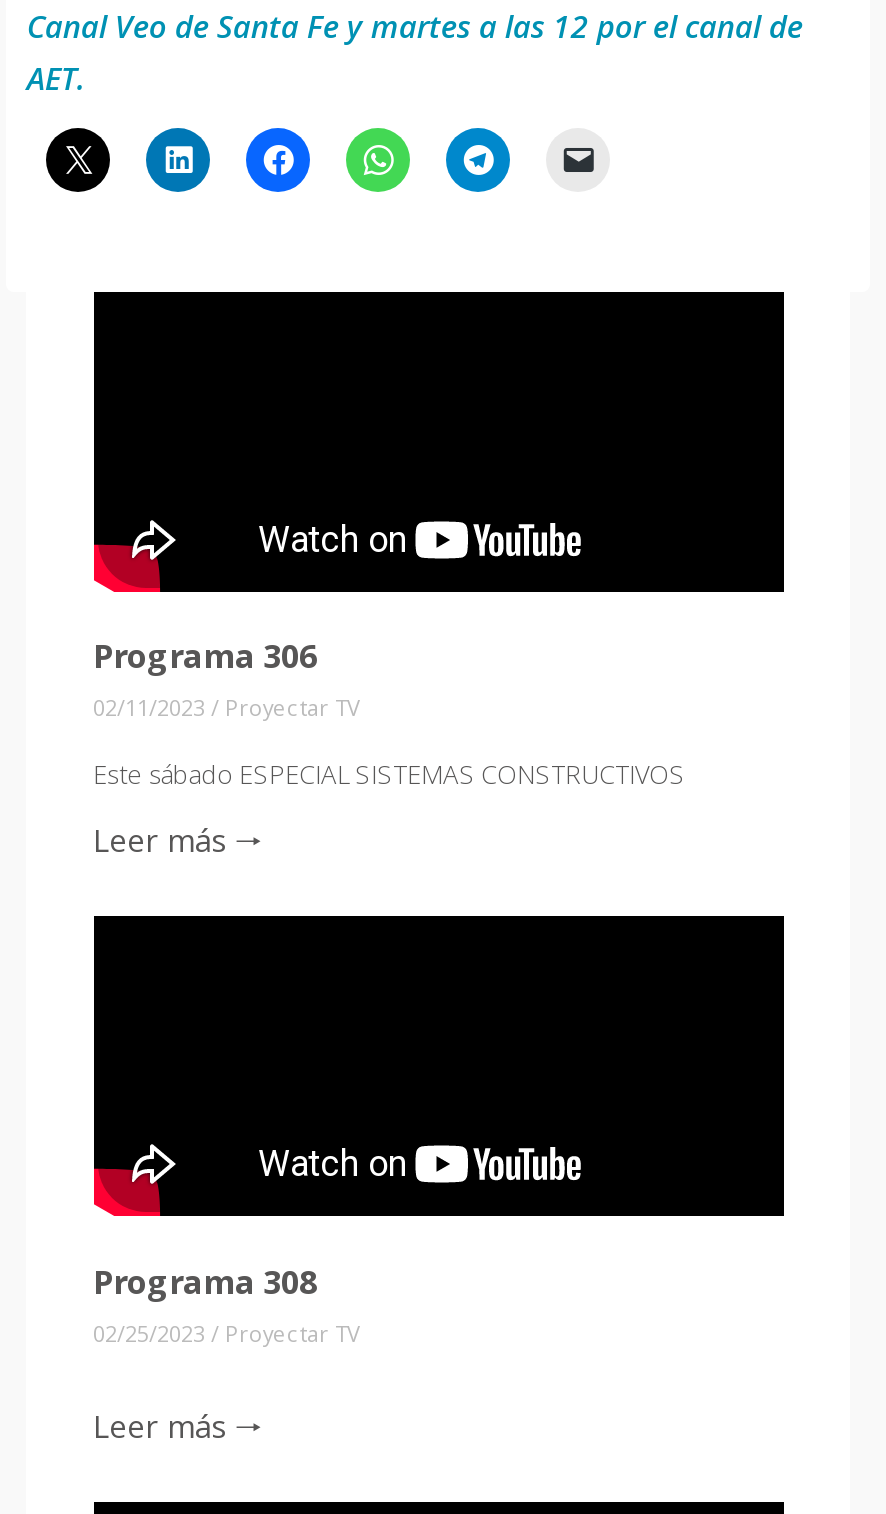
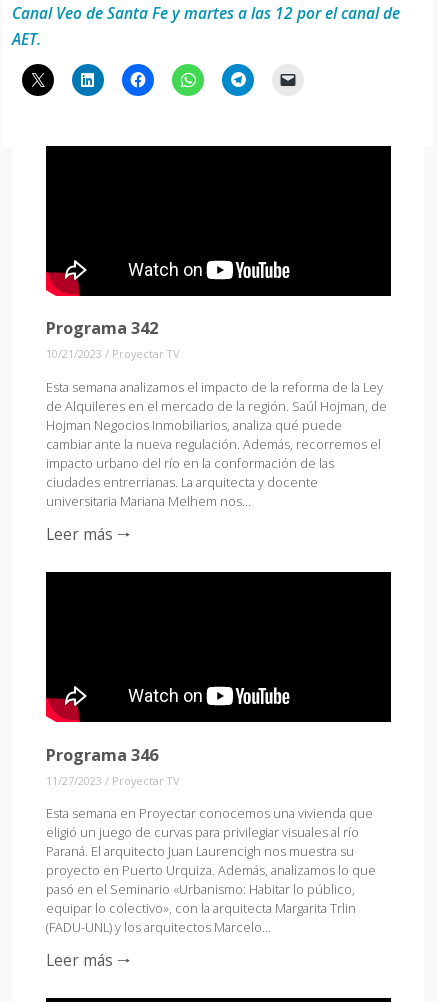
- Programa 306
- 02/11/2023 / Proyectar TV
+ Programa 342
+ 10/21/2023 / Proyectar TV

- Este sábado ESPECIAL SISTEMAS CONSTRUCTIVOS
+ Esta semana analizamos el impacto de la reforma de la Ley
+ de Alquileres en el mercado de la región. Saúl Hojman, de
+ Hojman Negocios Inmobiliarios, analiza qué puede
+ cambiar ante la nueva regulación. Además, recorremos el
+ impacto urbano del río en la conformación de las
+ ciudades entrerrianas. La arquitecta y docente
+ universitaria Mariana Melhem nos…

- Programa 308
- 02/25/2023 / Proyectar TV
+ Programa 346
+ 11/27/2023 / Proyectar TV
+ Esta semana en Proyectar conocemos una vivienda que
+ eligió un juego de curvas para privilegiar visuales al río
+ Paraná. El arquitecto Juan Laurencigh nos muestra su
+ proyecto en Puerto Urquiza. Además, analizamos lo que
+ pasó en el Seminario «Urbanismo: Habitar lo público,
+ equipar lo colectivo», con la arquitecta Margarita Trlin
+ (FADU-UNL) y los arquitectos Marcelo…
